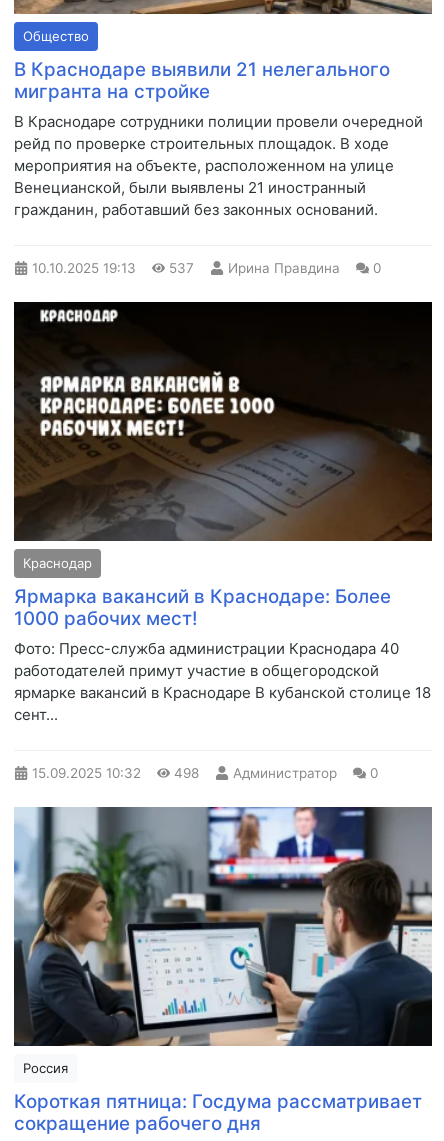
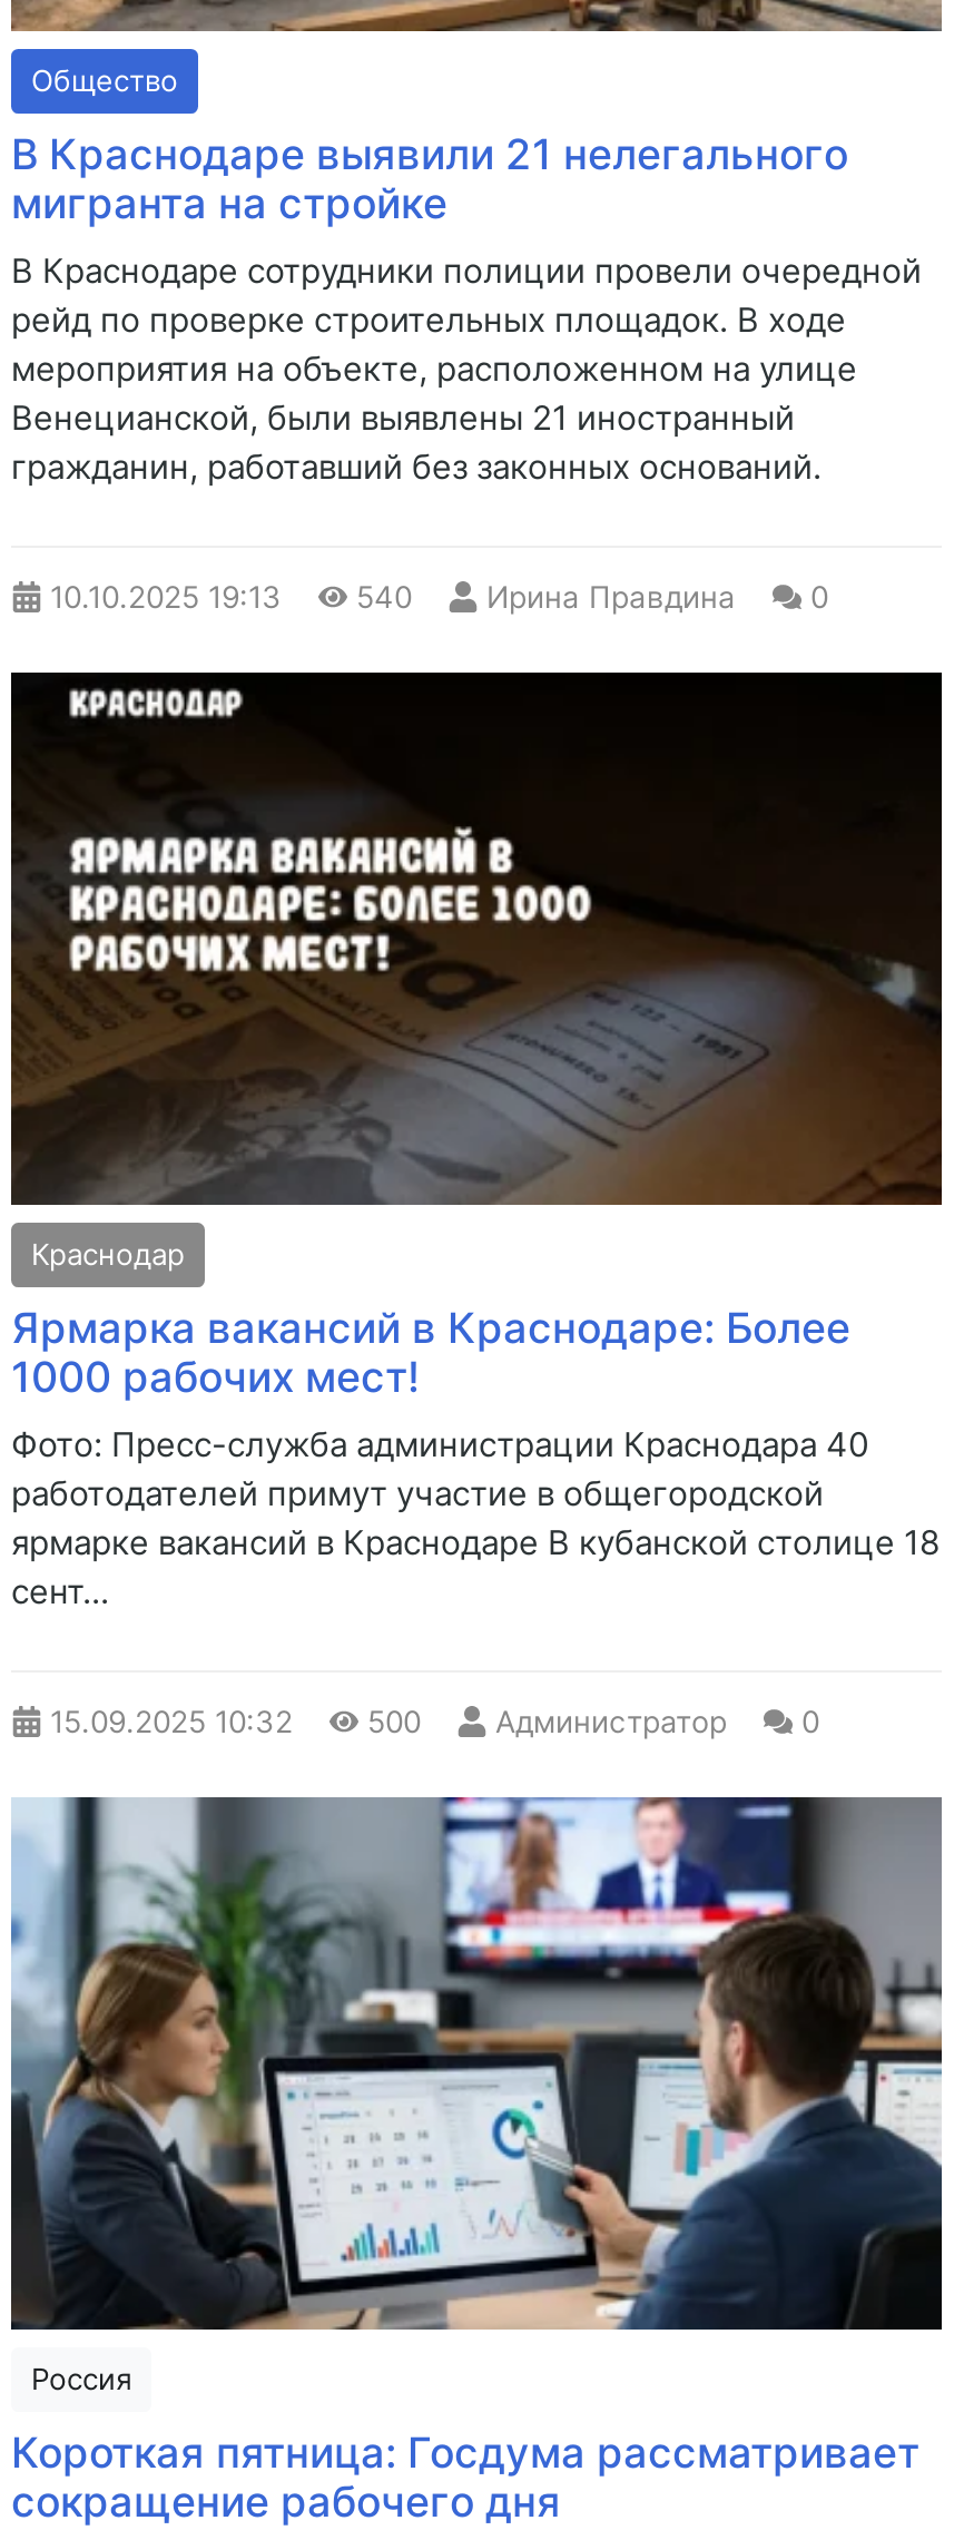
- 10.10.2025 19:13 537
+ 10.10.2025 19:13 540

- 15.09.2025 10:32 498
+ 15.09.2025 10:32 500
